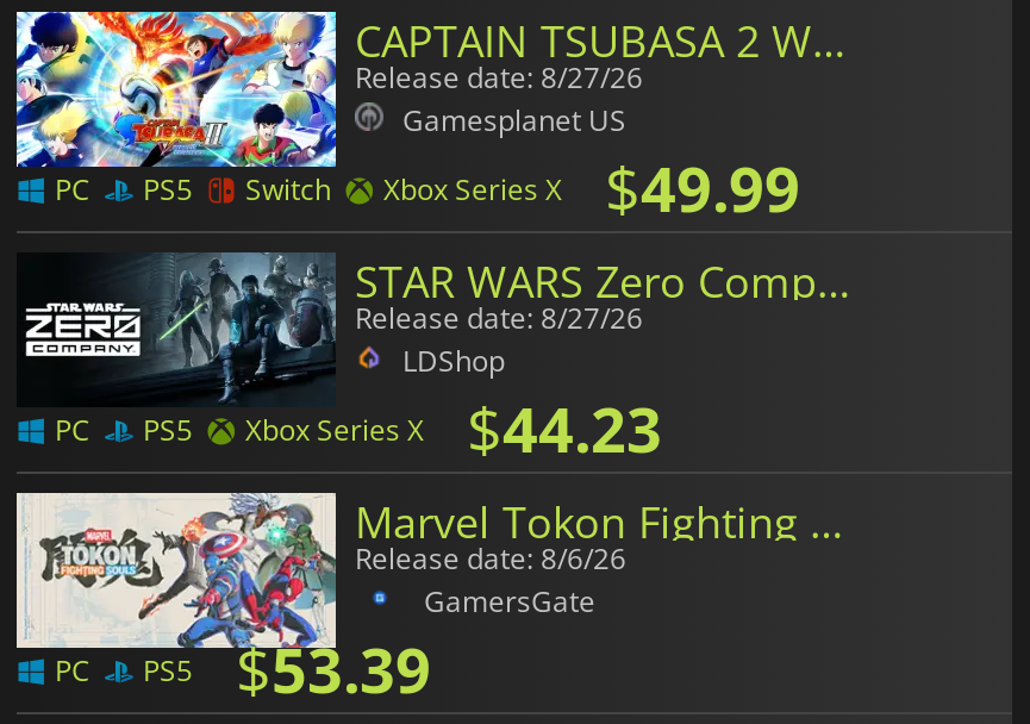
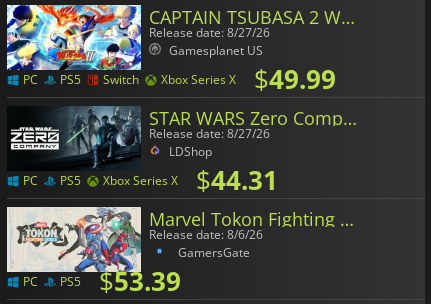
- PC PS5 Xbox Series X $44.23
+ PC PS5 Xbox Series X $44.31
